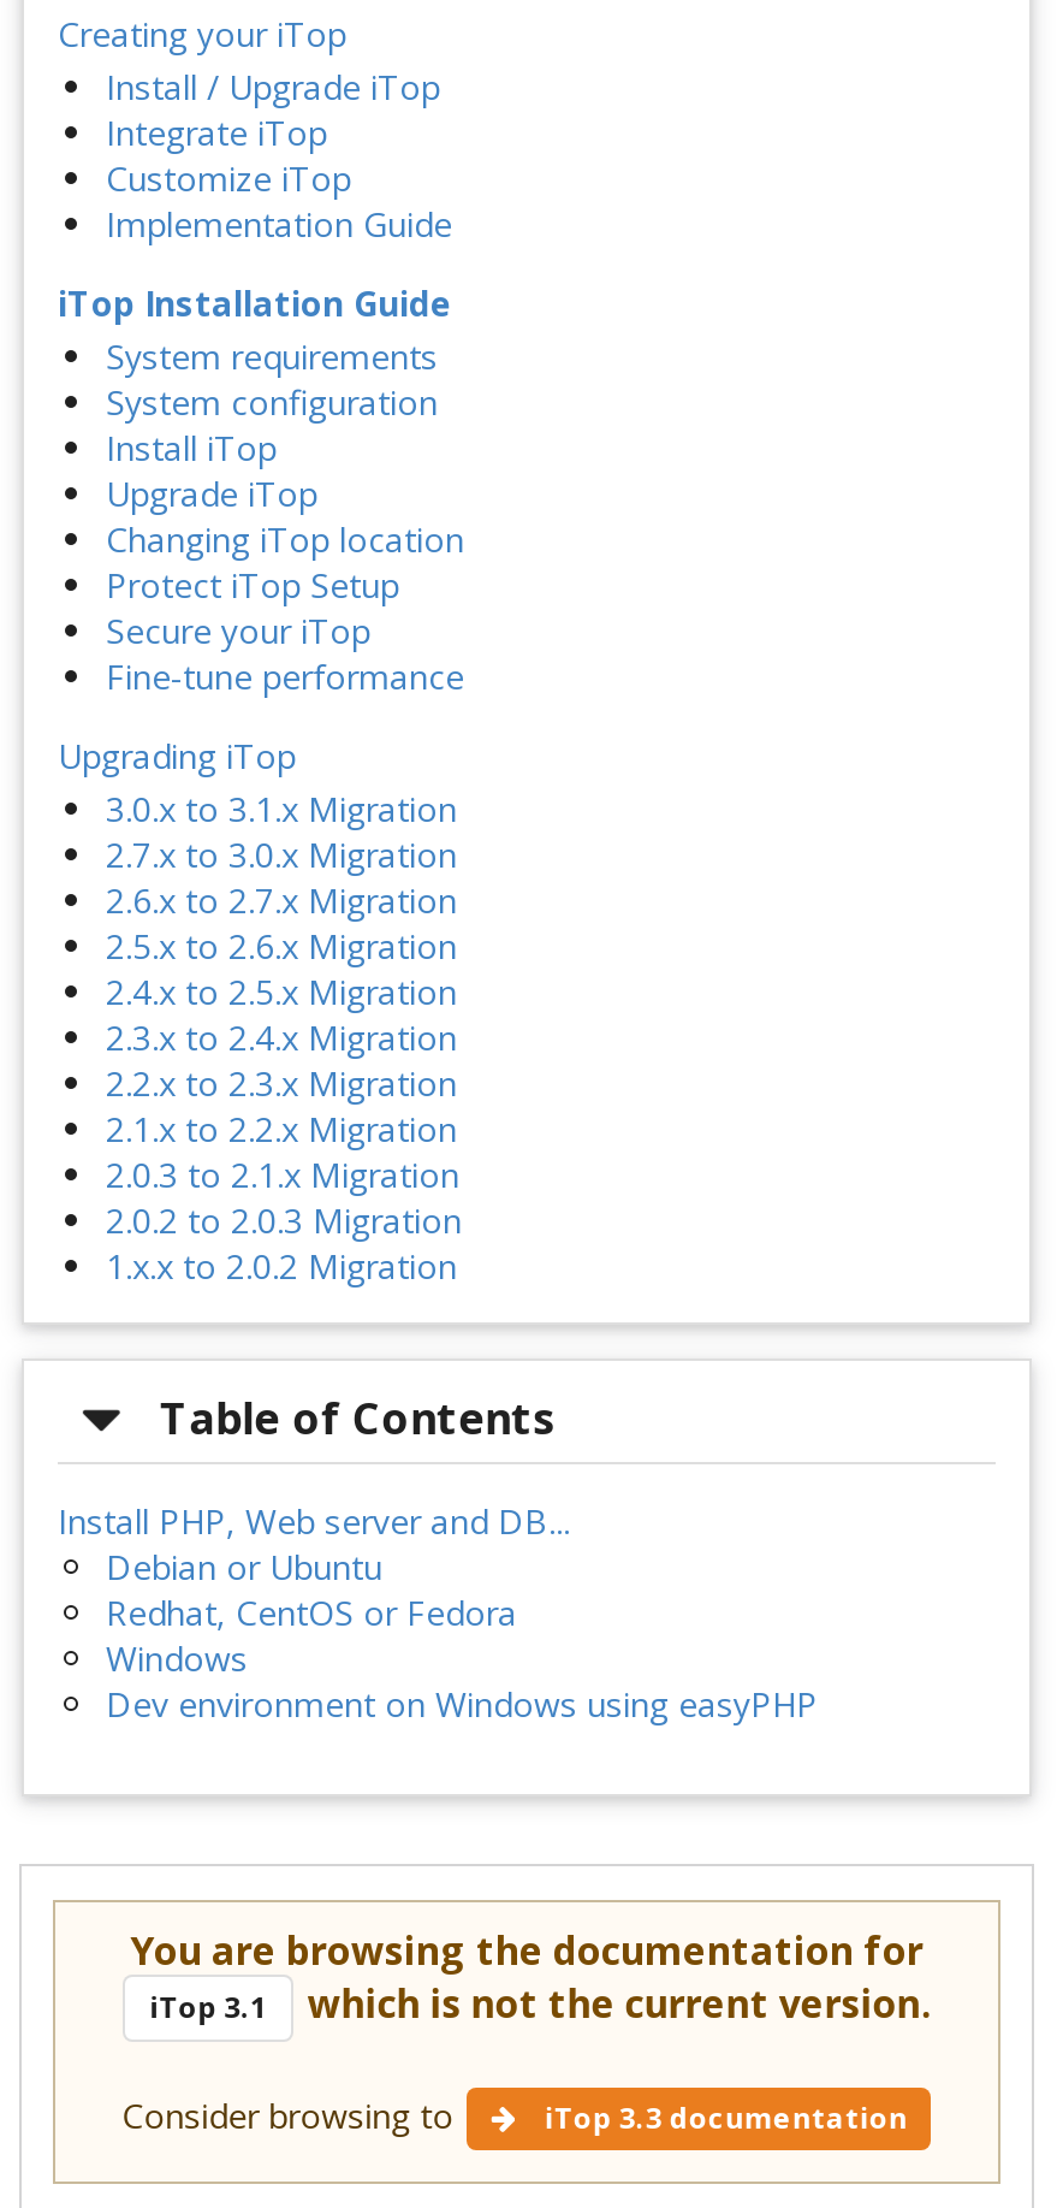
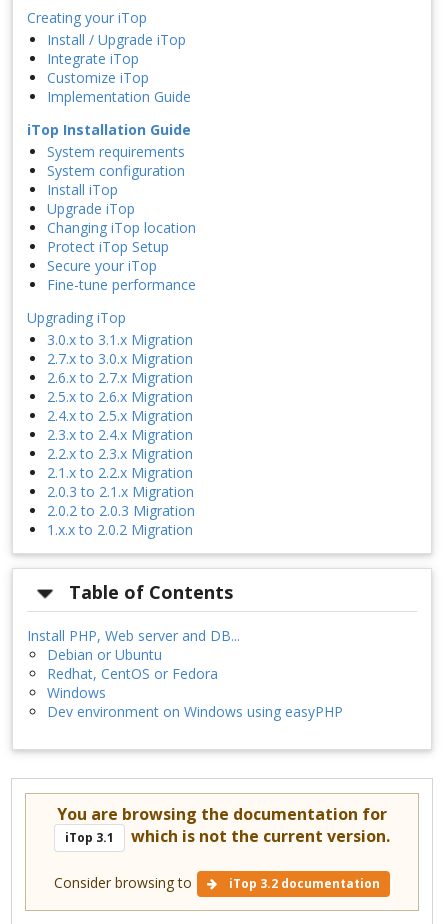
- iTop 3.3 documentation
+ iTop 3.2 documentation
